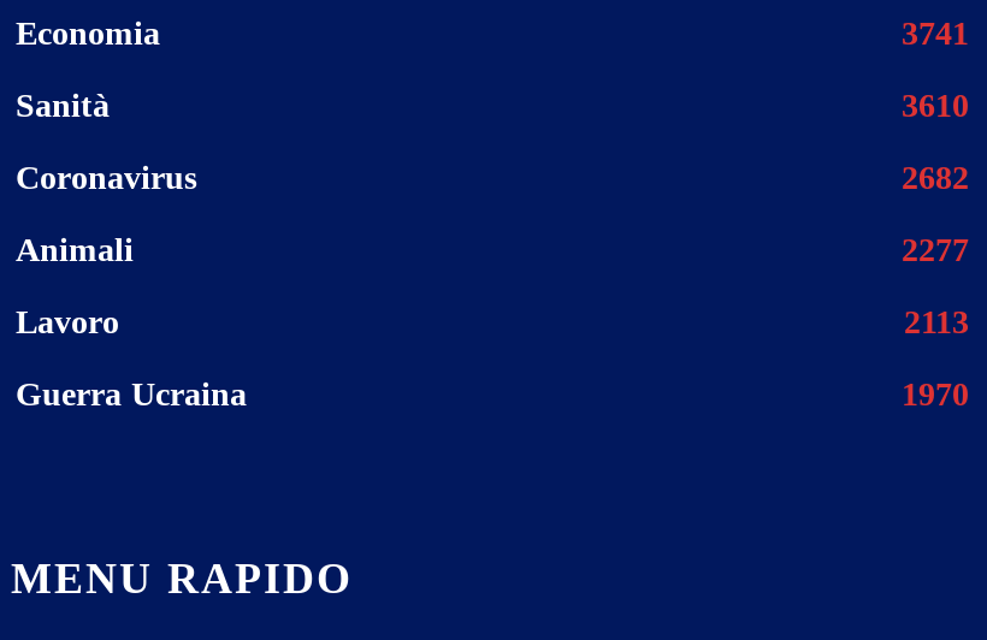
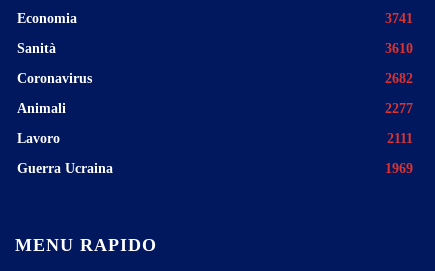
- 2113
+ 2111

- 1970
+ 1969
